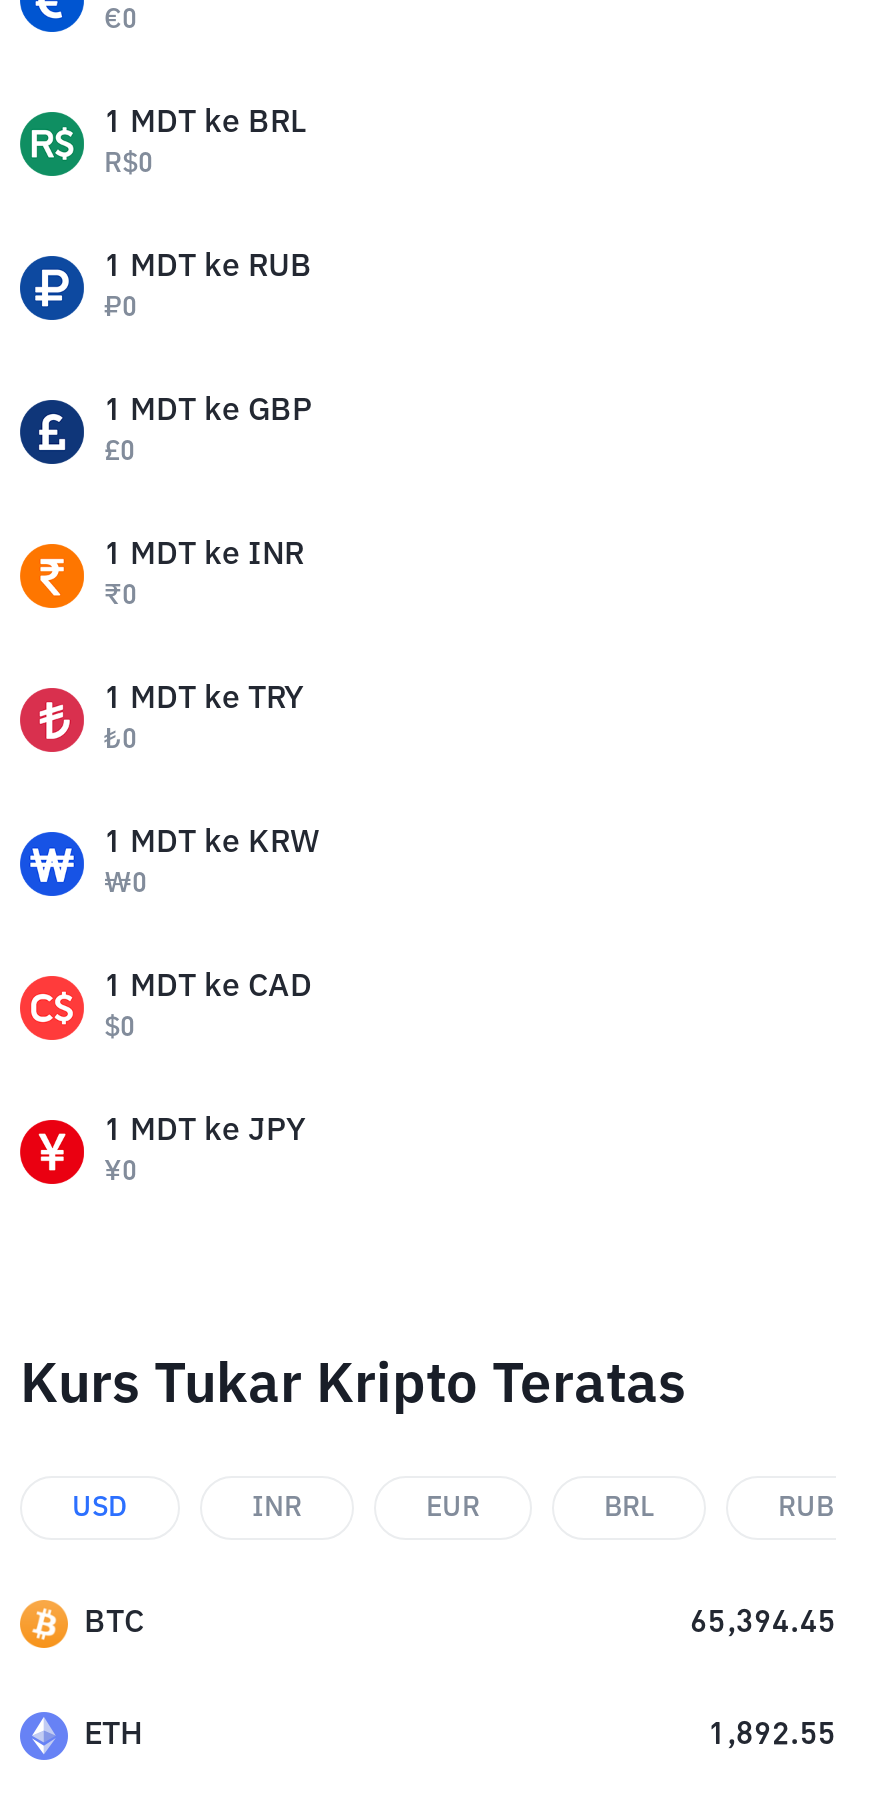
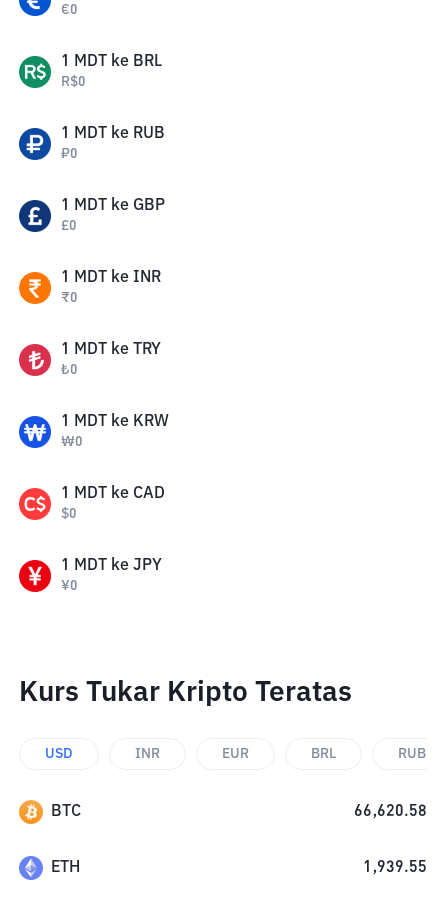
- 65,394.45
+ 66,620.58

- 1,892.55
+ 1,939.55
